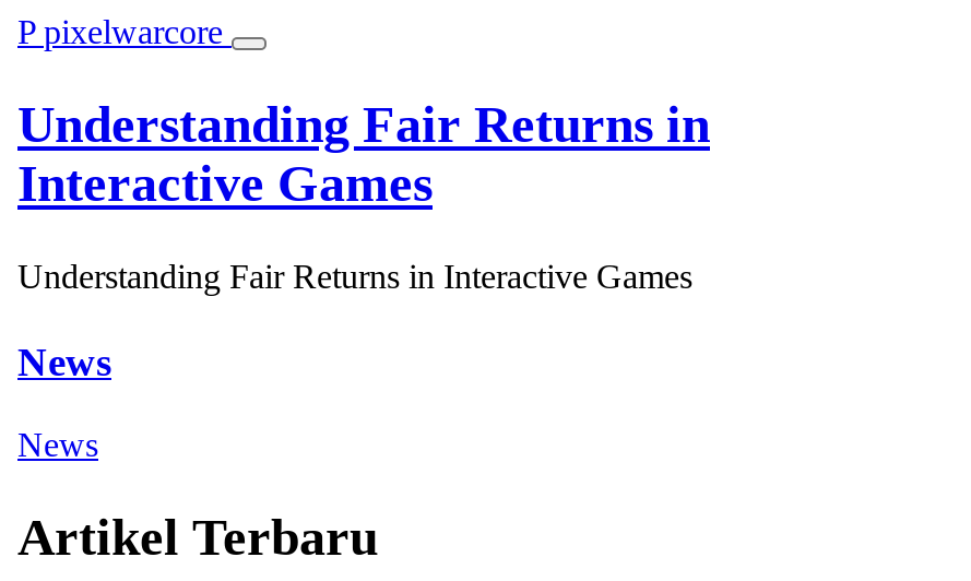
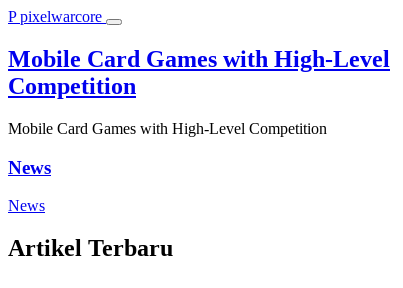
- Understanding Fair Returns in
- Interactive Games
+ Mobile Card Games with High-Level
+ Competition

- Understanding Fair Returns in Interactive Games
+ Mobile Card Games with High-Level Competition
